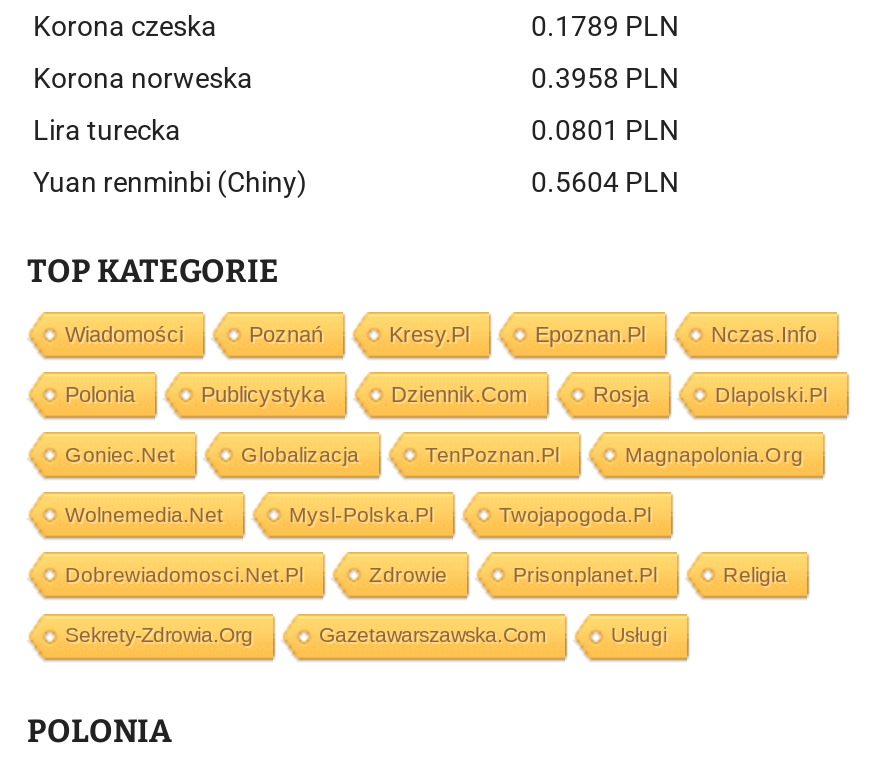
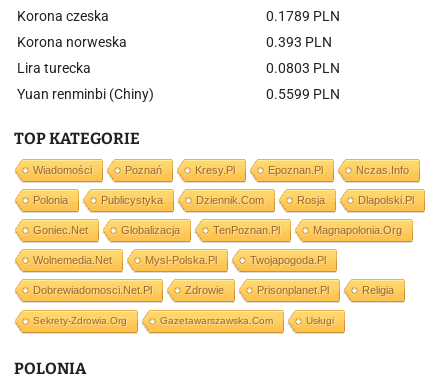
- 0.3958 PLN
+ 0.393 PLN

- 0.0801 PLN
+ 0.0803 PLN

- 0.5604 PLN
+ 0.5599 PLN
